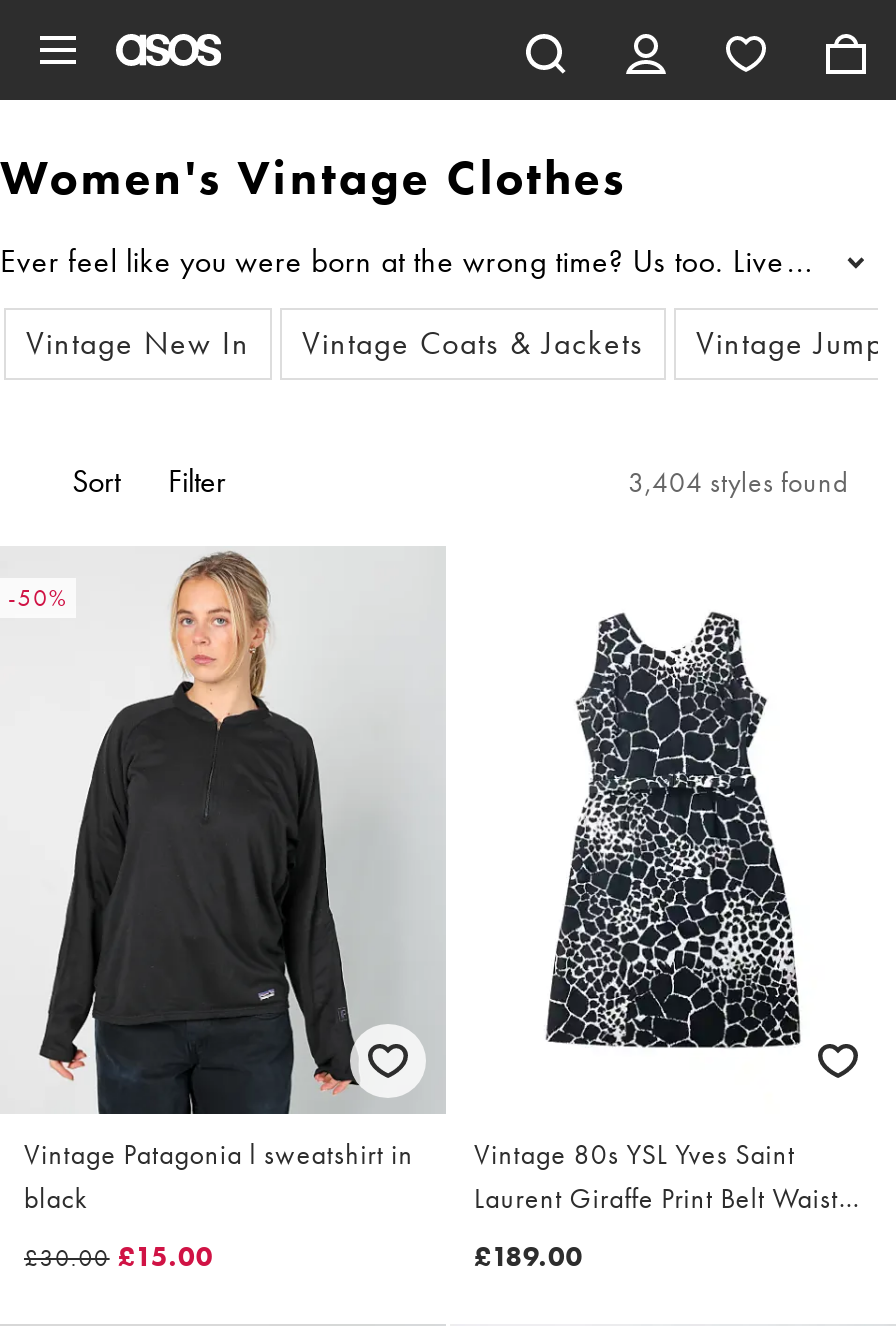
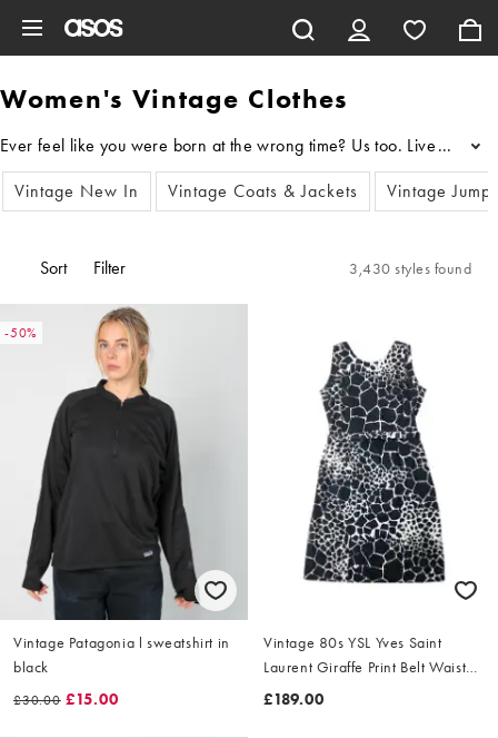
- 3,404 styles found
+ 3,430 styles found
